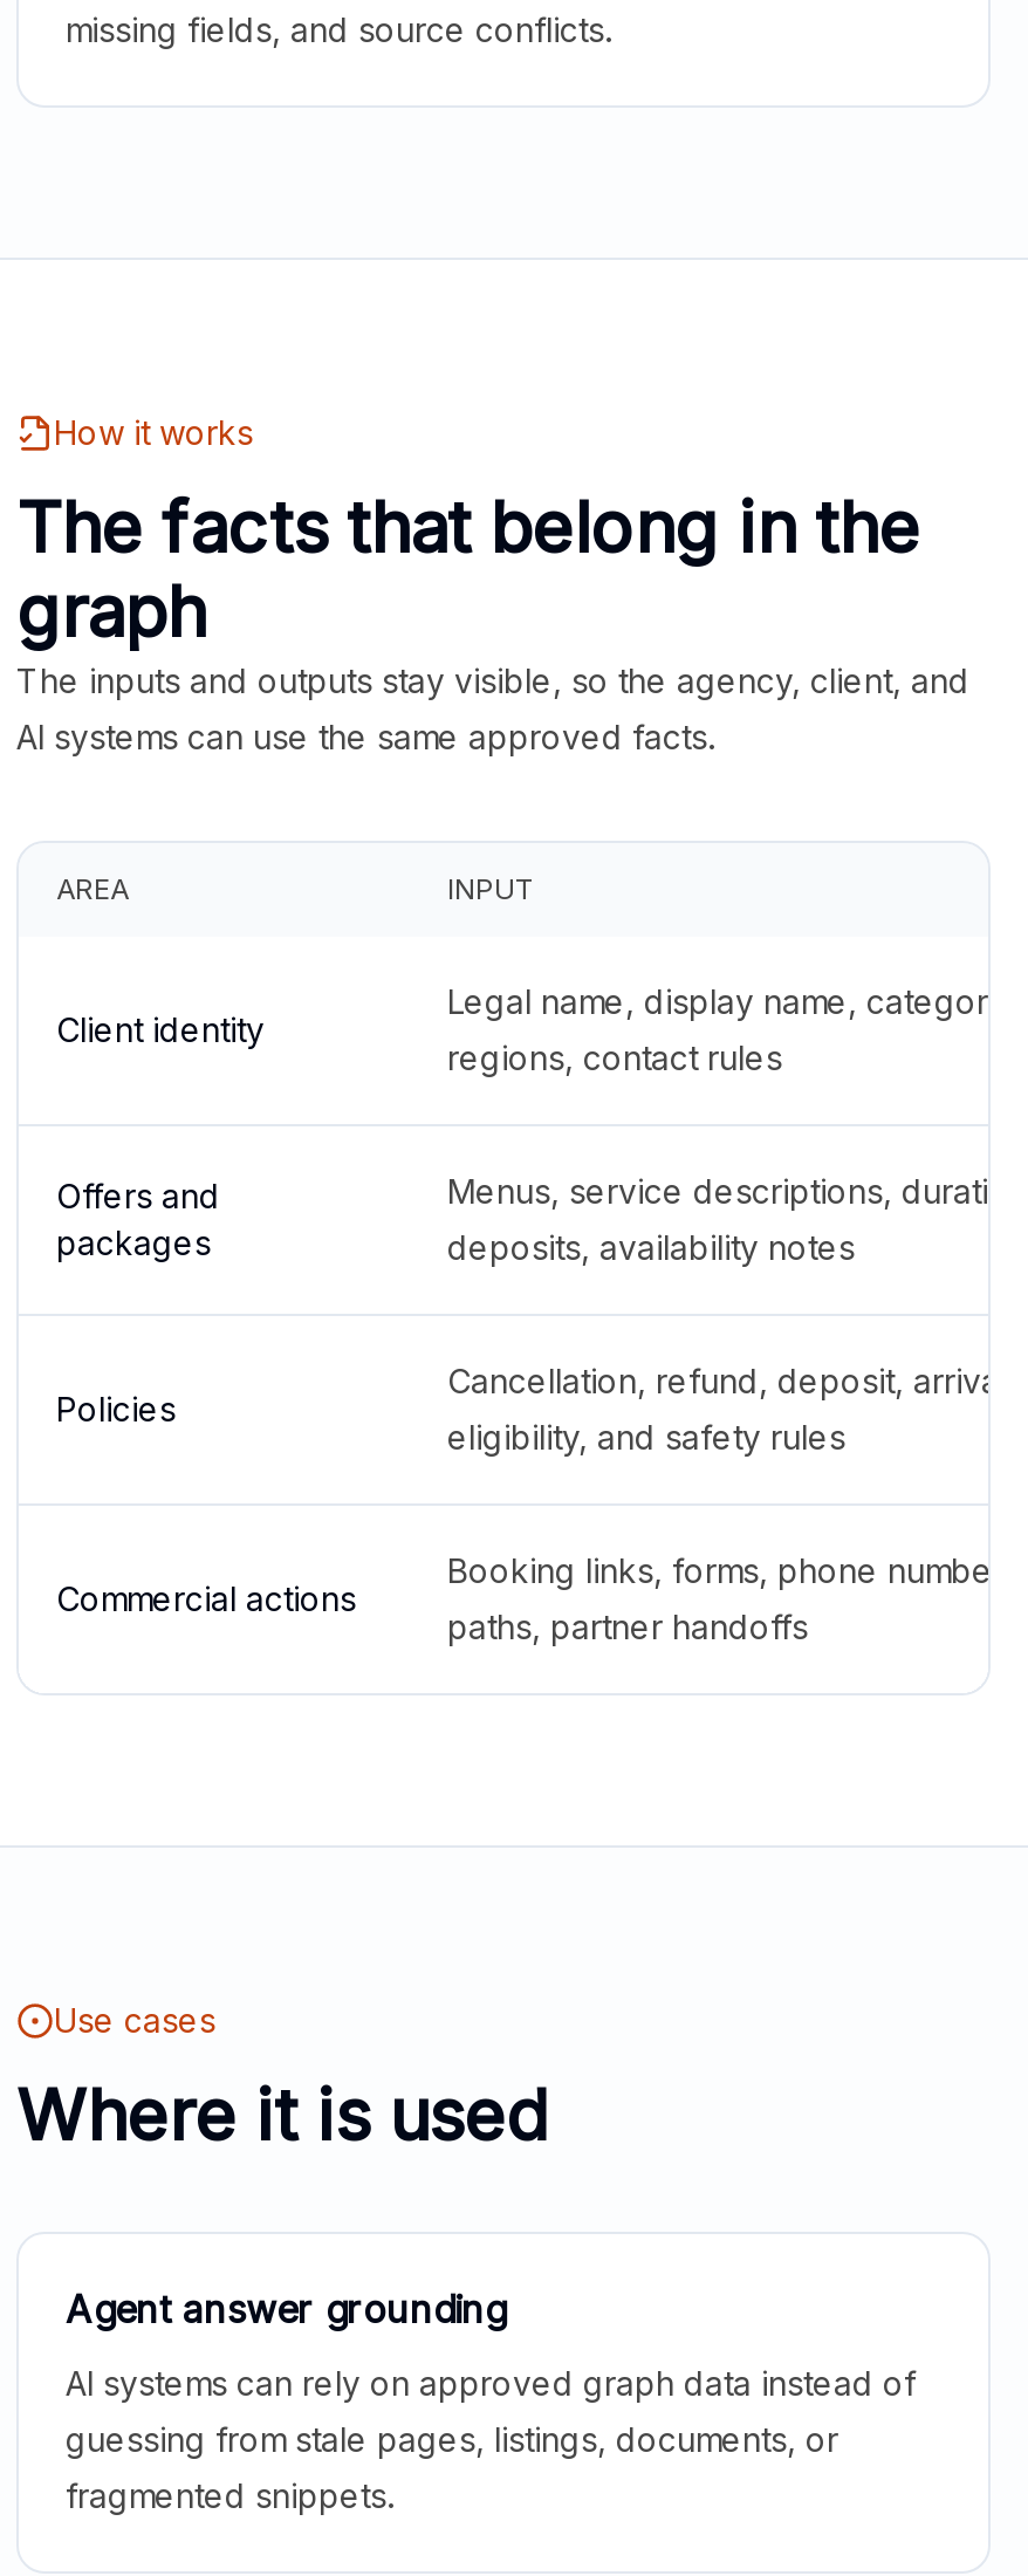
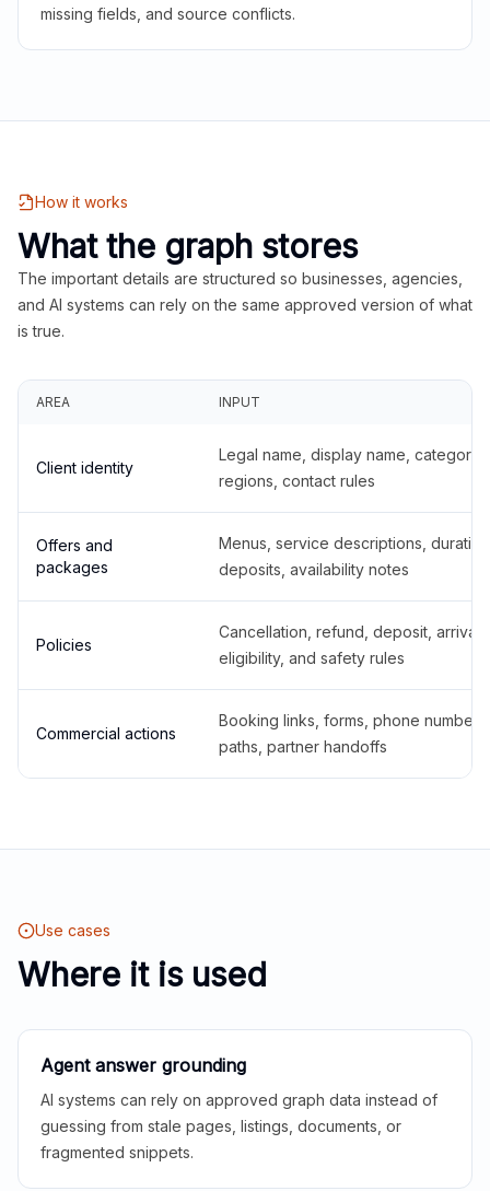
- The facts that belong in the
- graph
- The inputs and outputs stay visible, so the agency, client, and
- AI systems can use the same approved facts.
+ What the graph stores
+ The important details are structured so businesses, agencies,
+ and AI systems can rely on the same approved version of what
+ is true.
